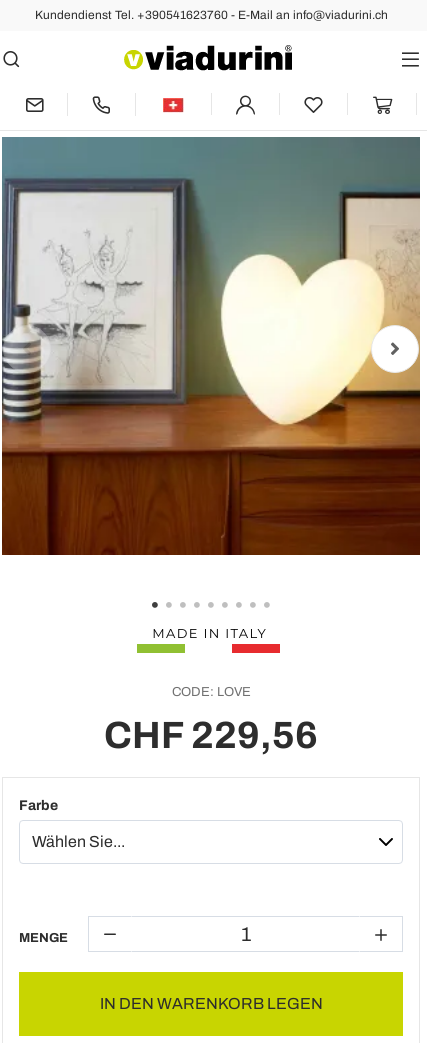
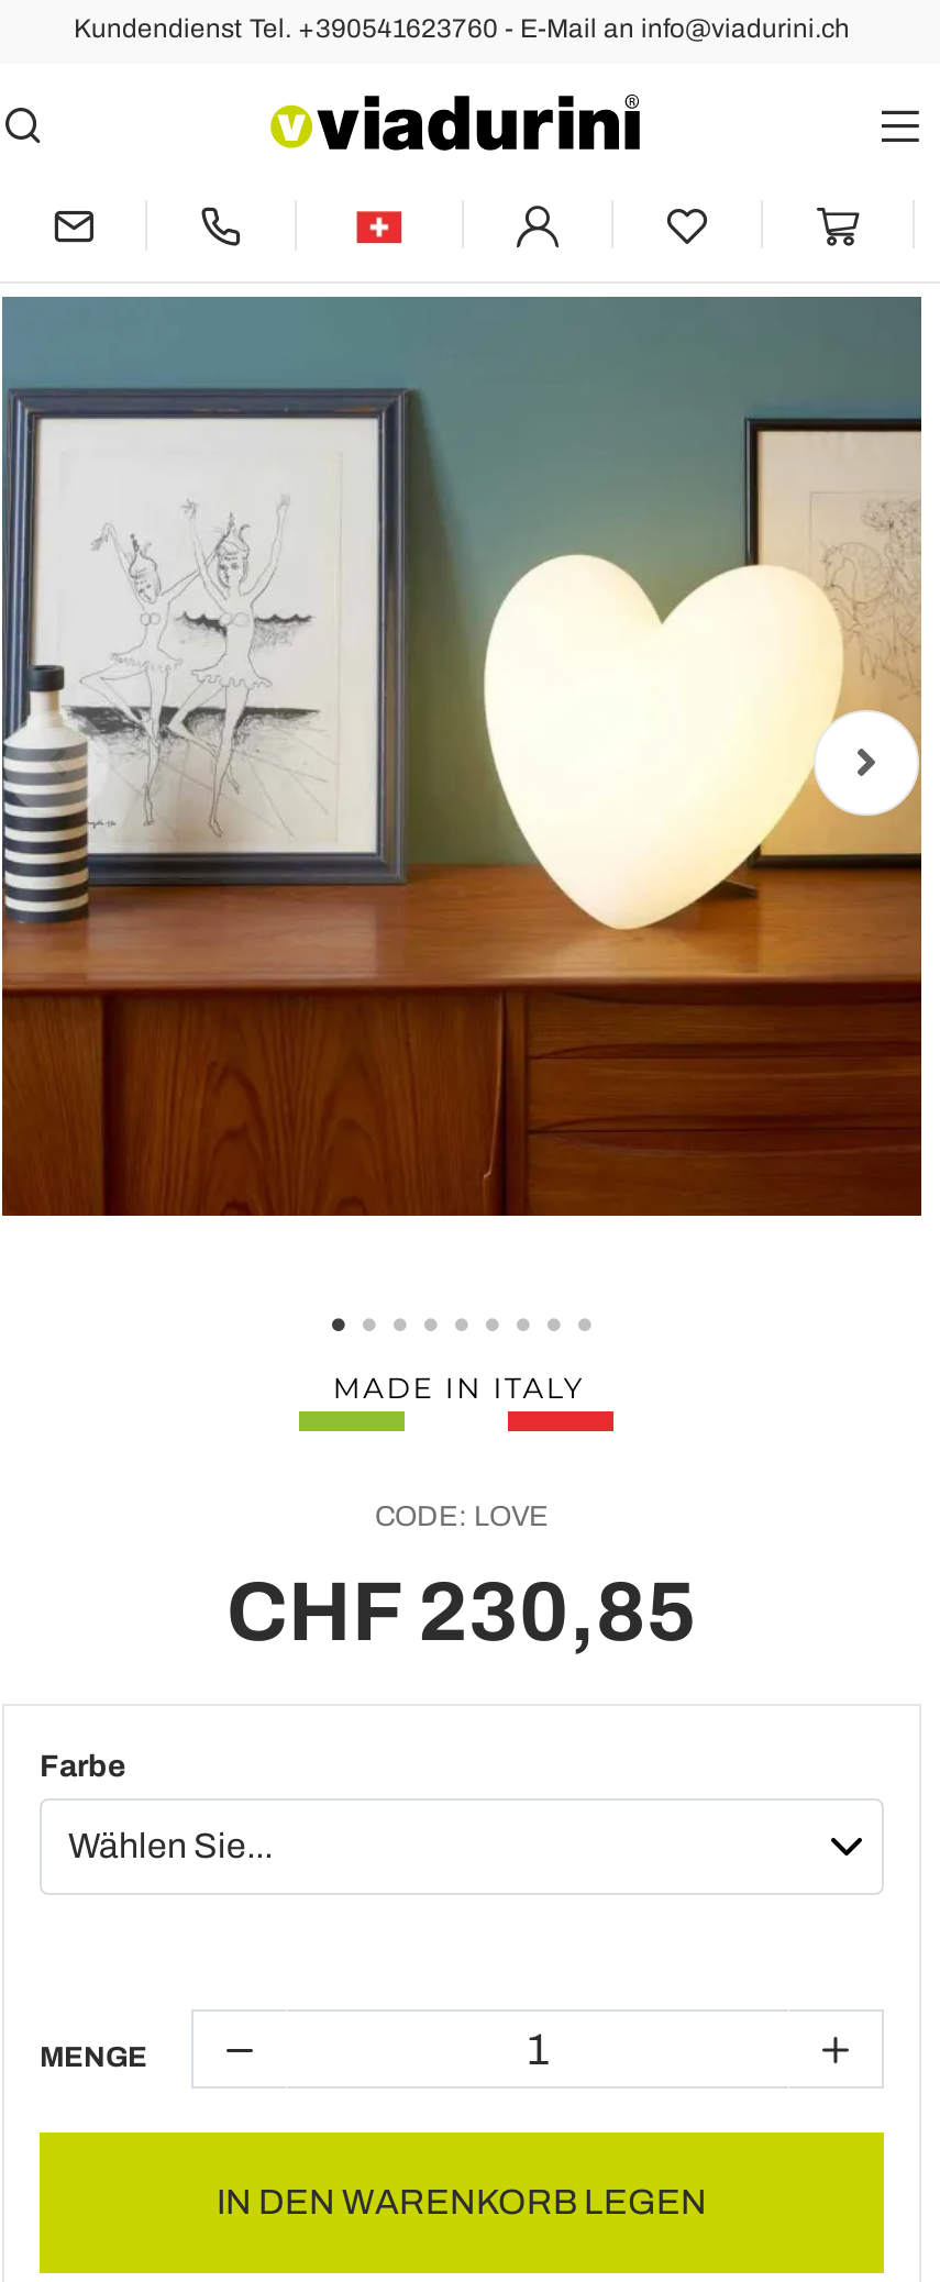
- CHF 229,56
+ CHF 230,85
